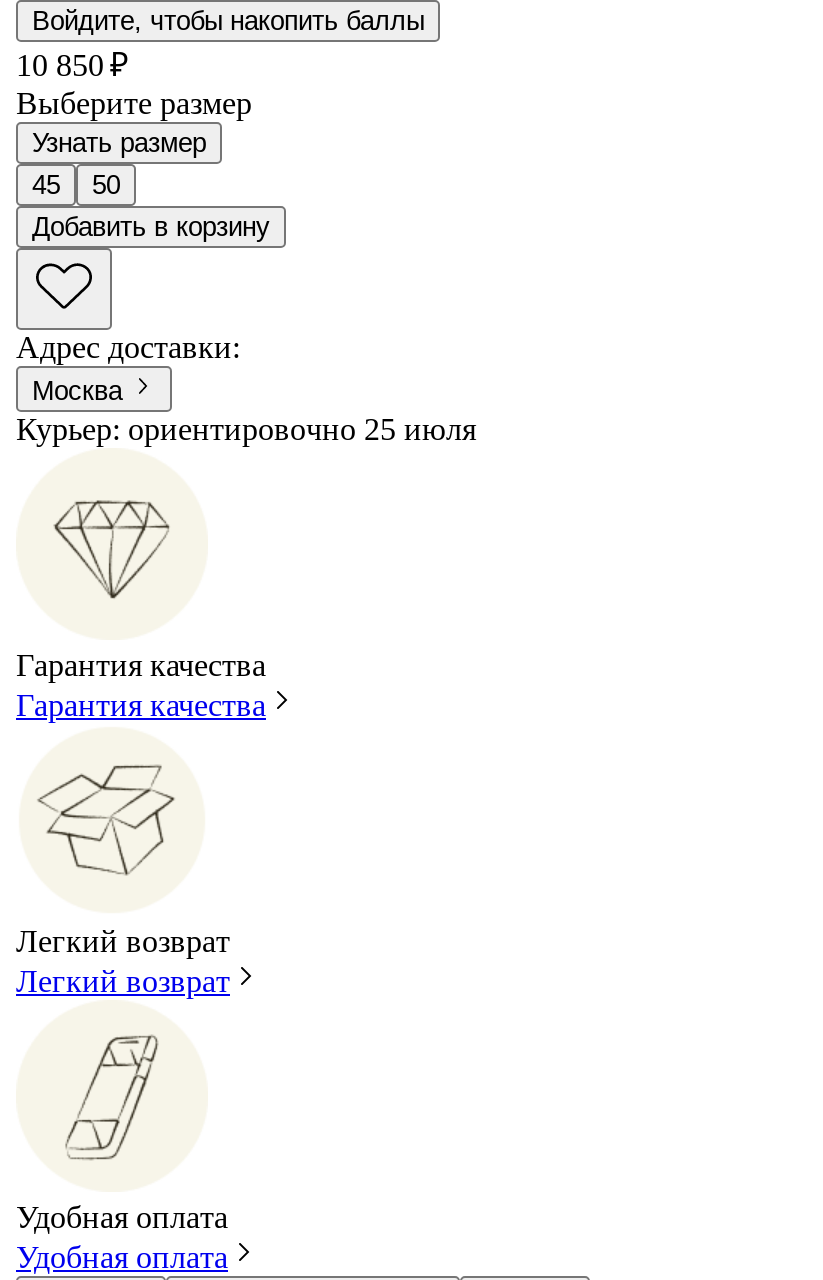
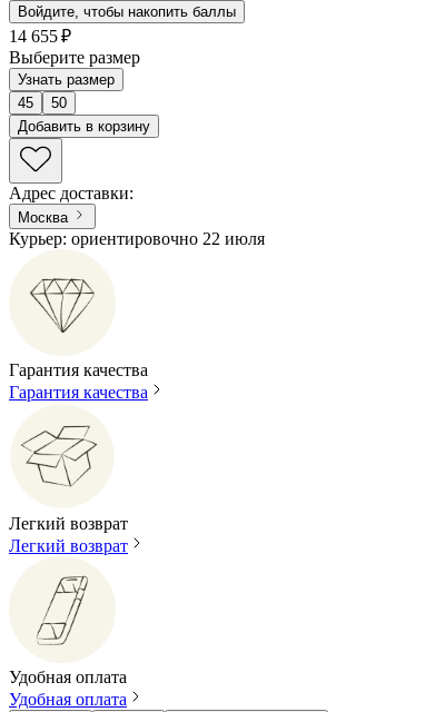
- 10 850 ₽
+ 14 655 ₽

- Курьер: ориентировочно 25 июля
+ Курьер: ориентировочно 22 июля
